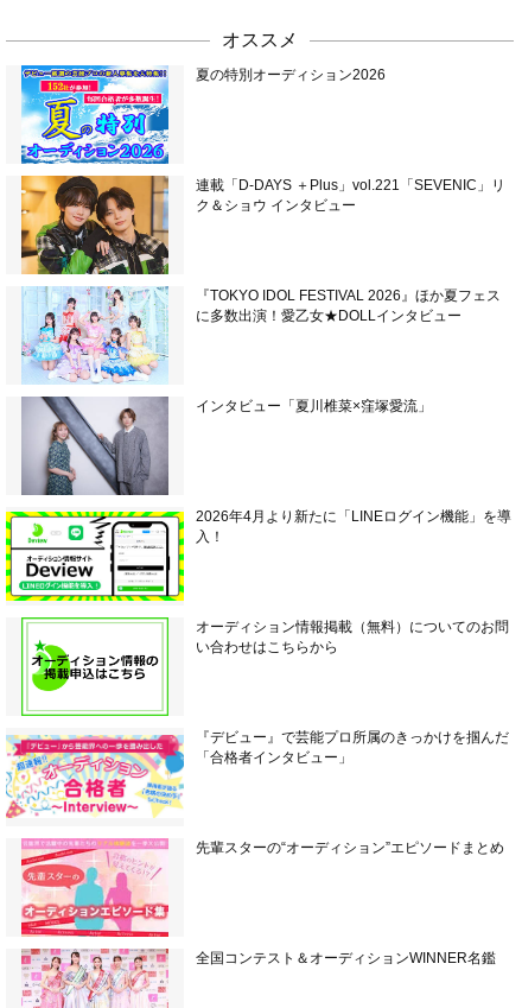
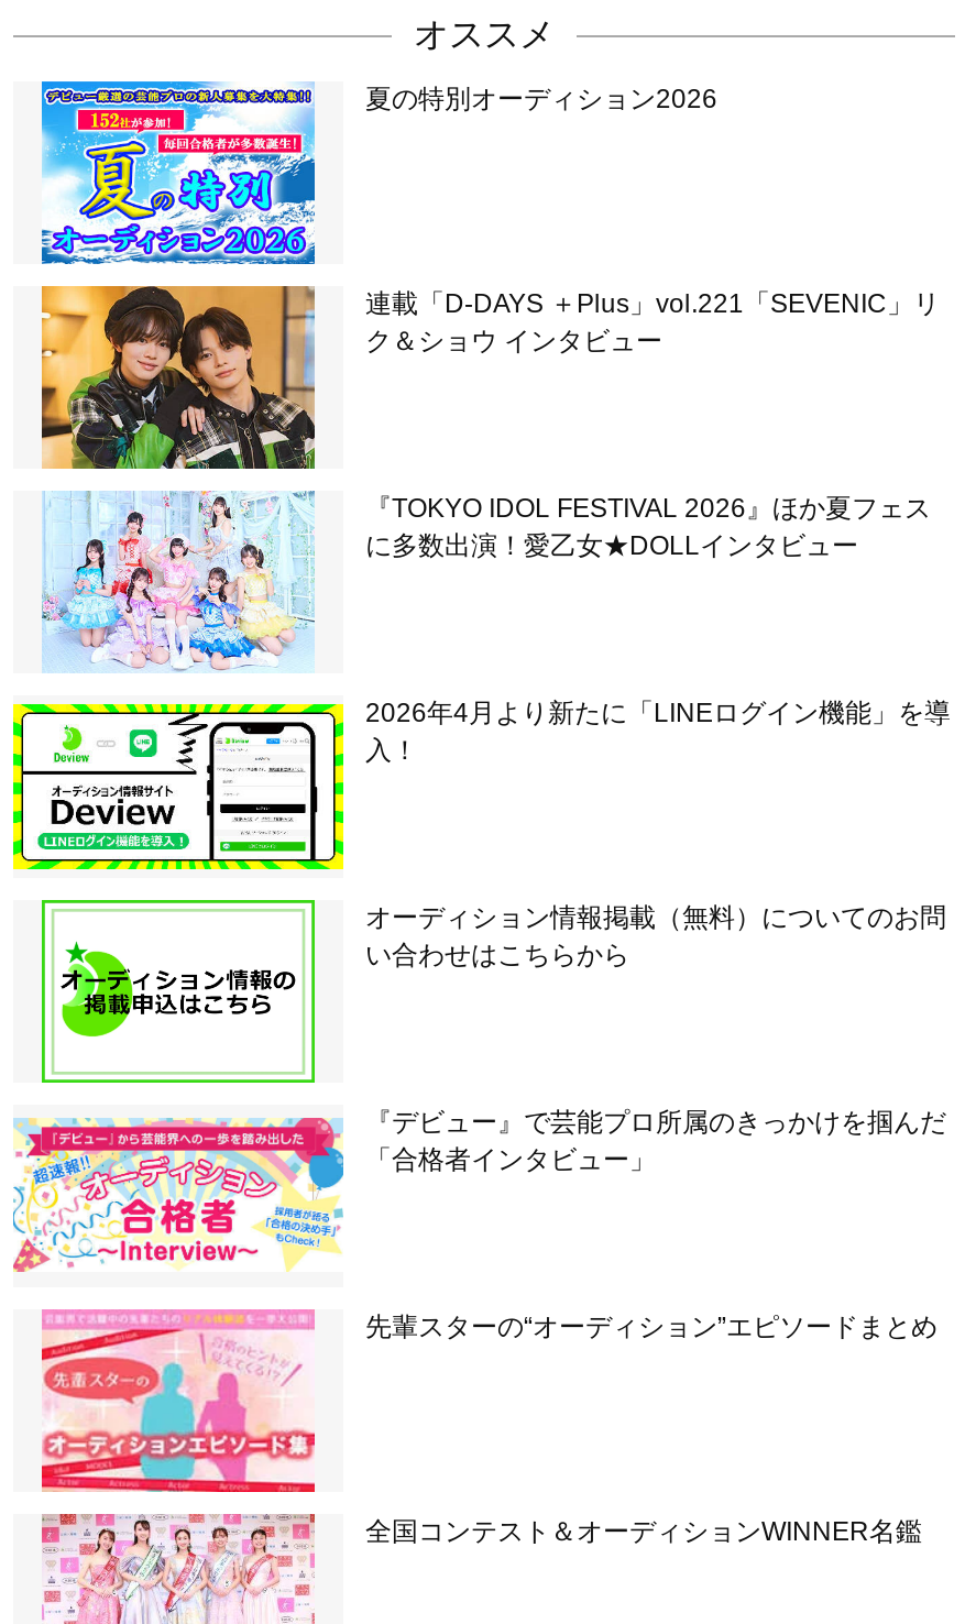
- [image]
- インタビュー「夏川椎菜×窪塚愛流」
